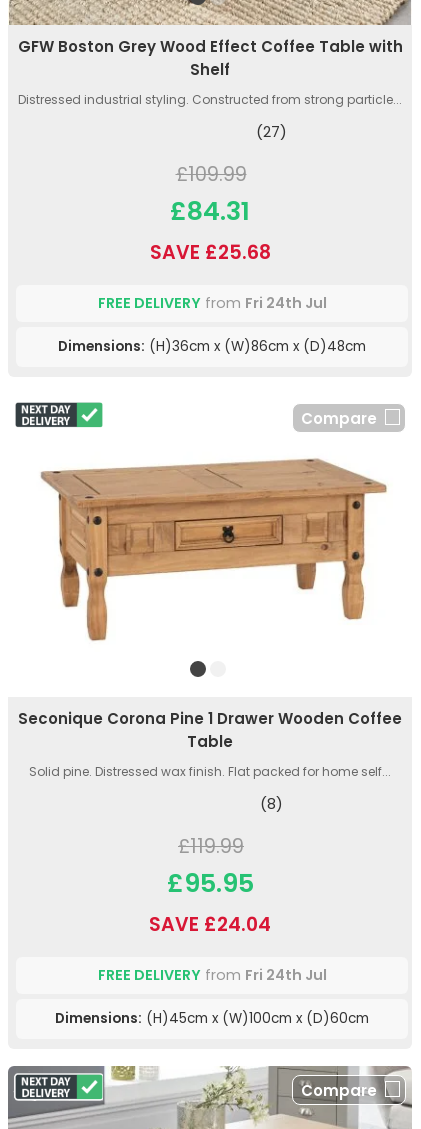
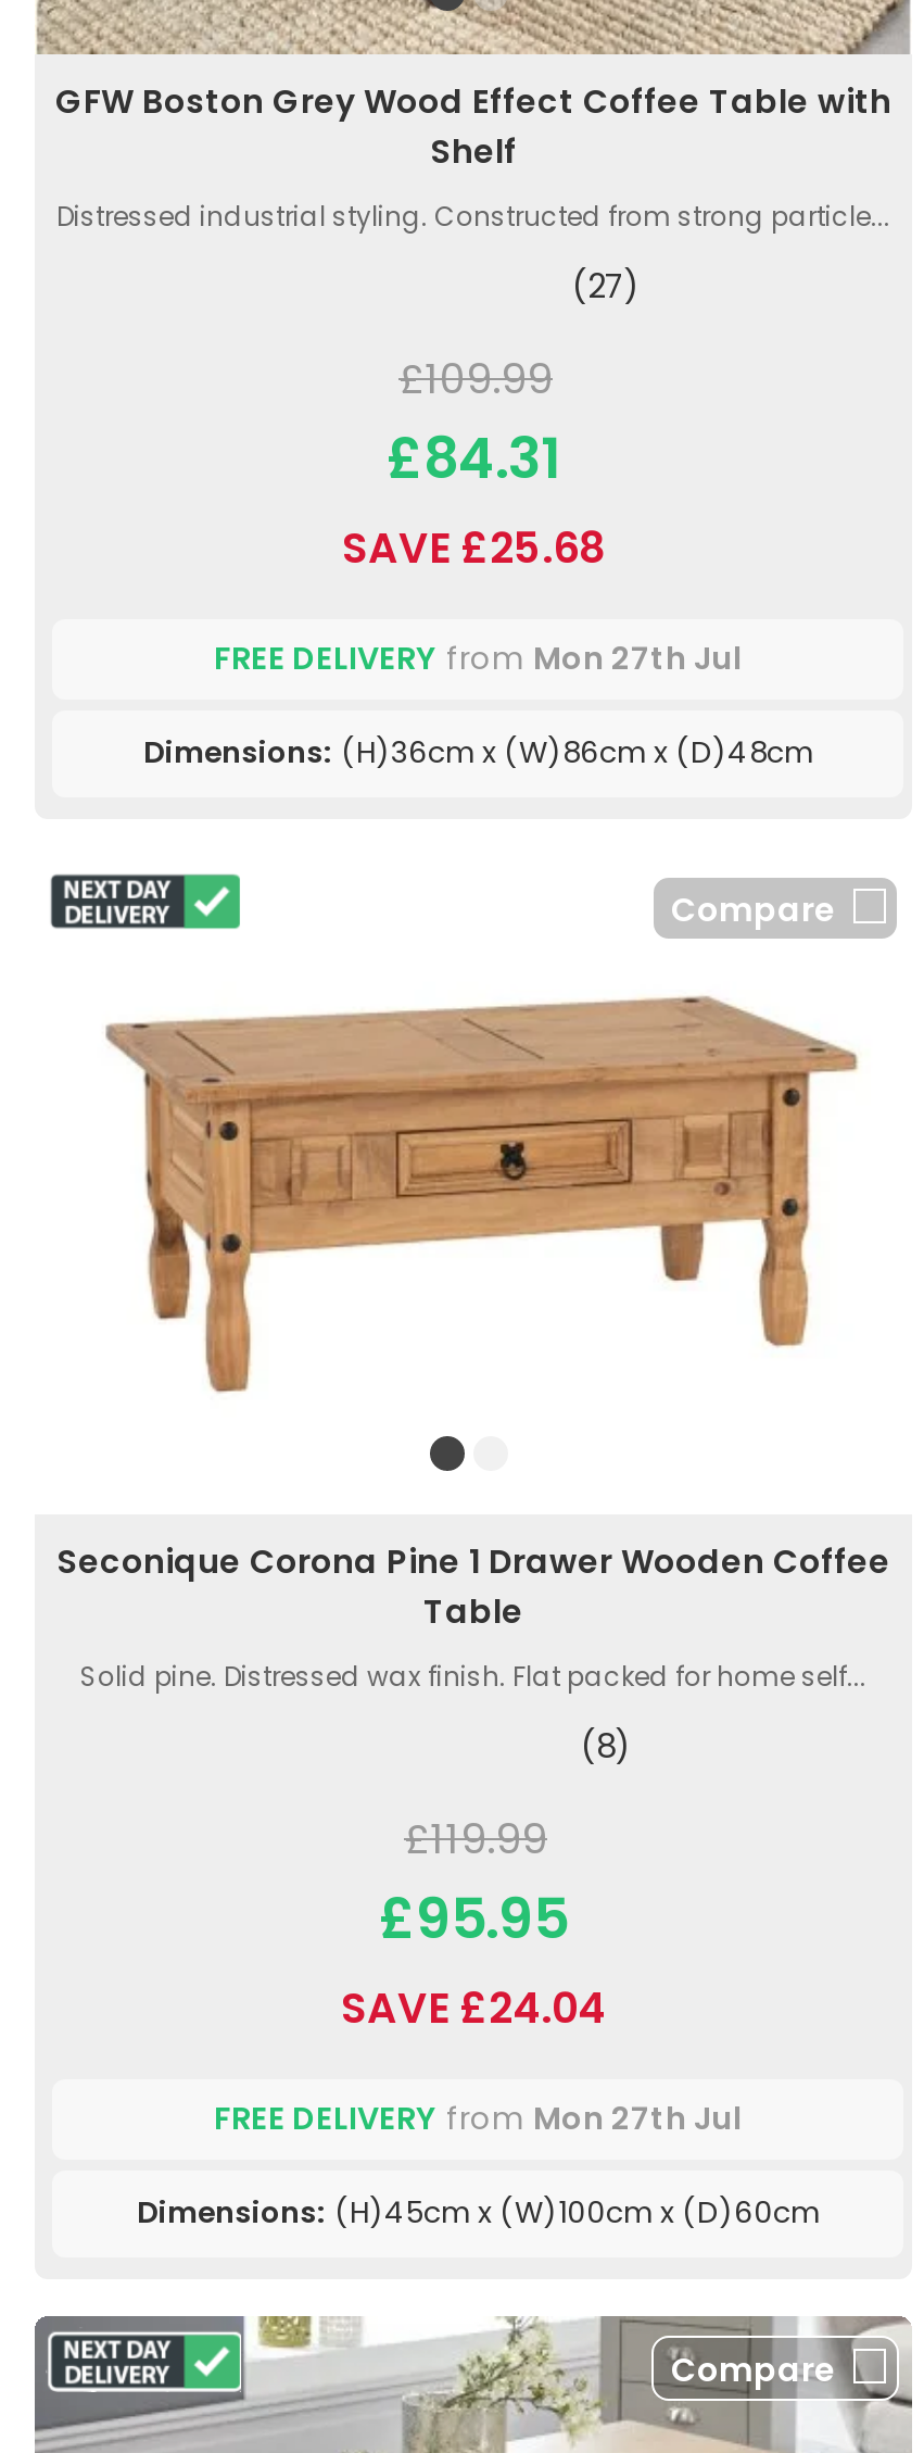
- FREE DELIVERY from Fri 24th Jul
+ FREE DELIVERY from Mon 27th Jul

- FREE DELIVERY from Fri 24th Jul
+ FREE DELIVERY from Mon 27th Jul
